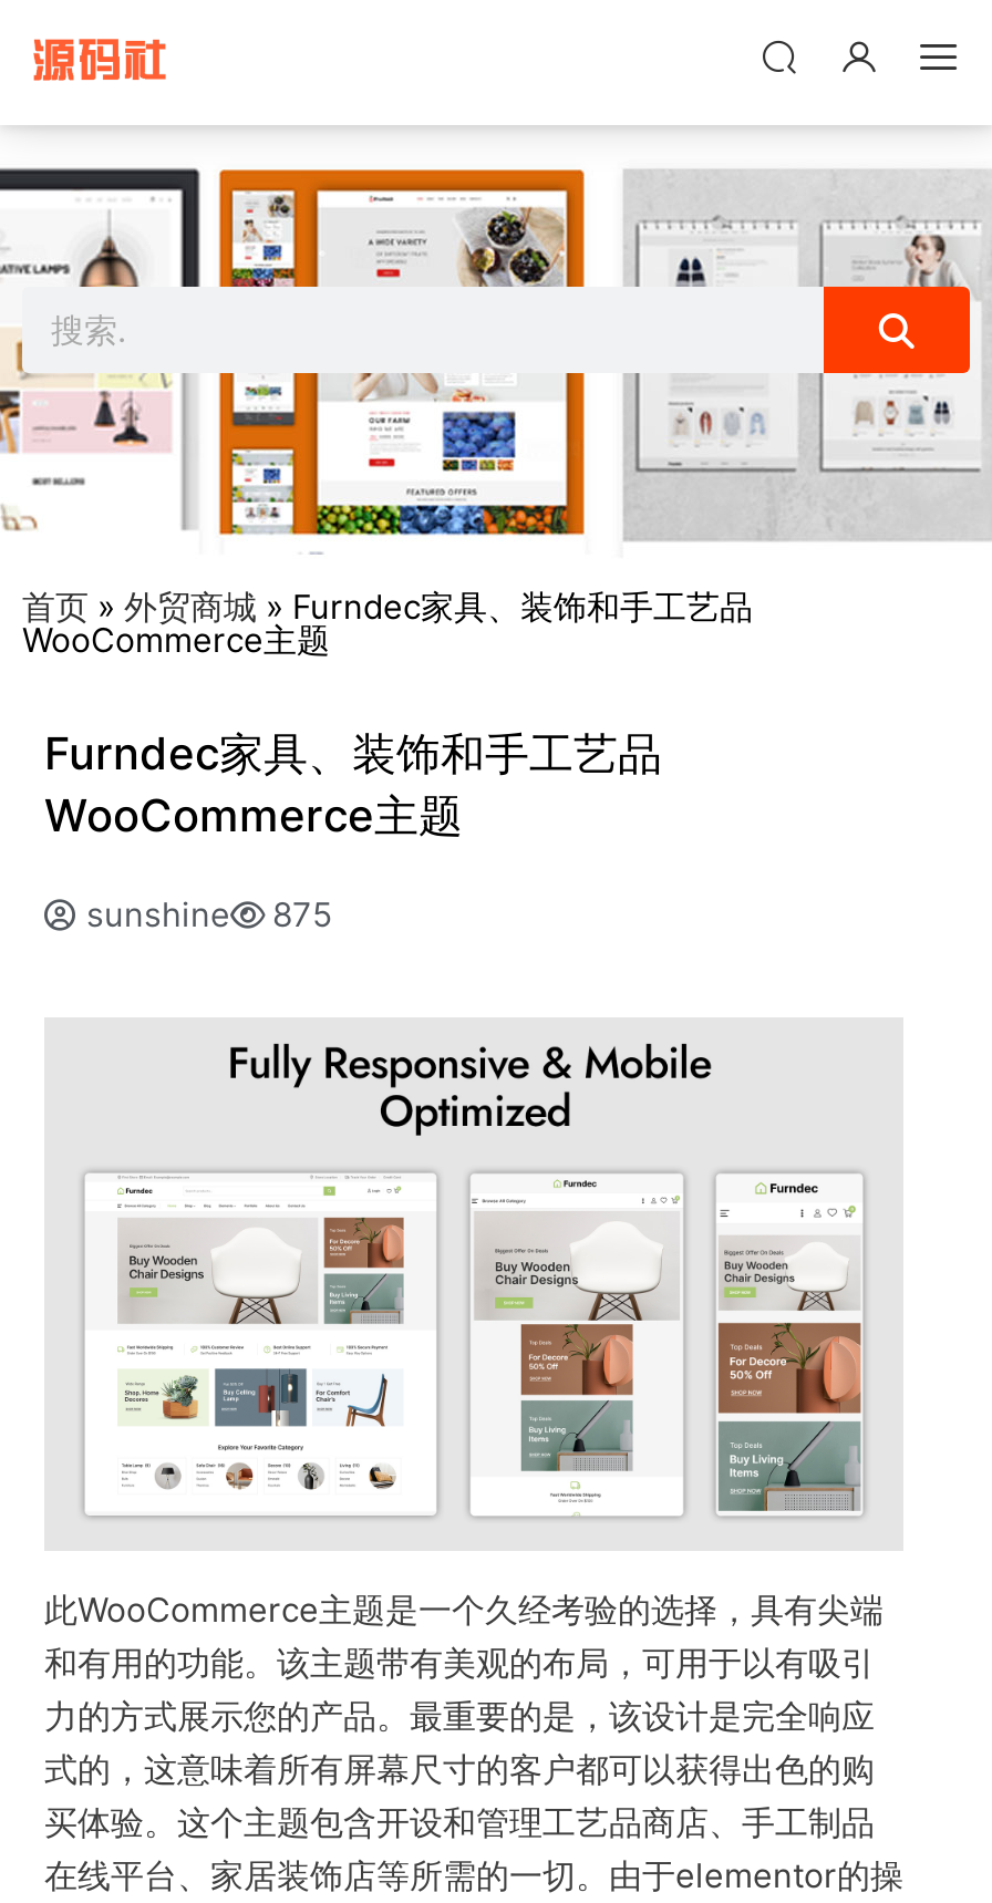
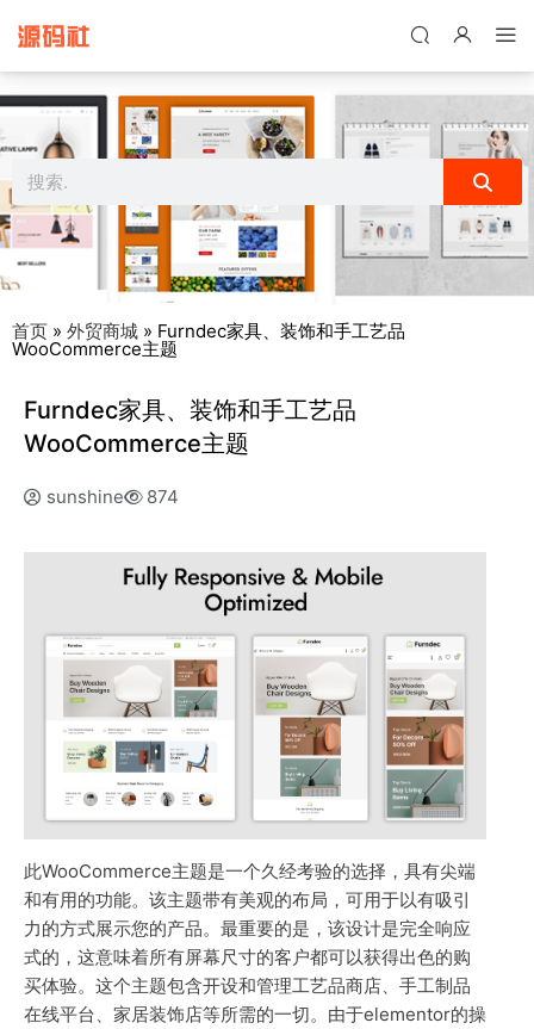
- sunshine 875
+ sunshine 874
